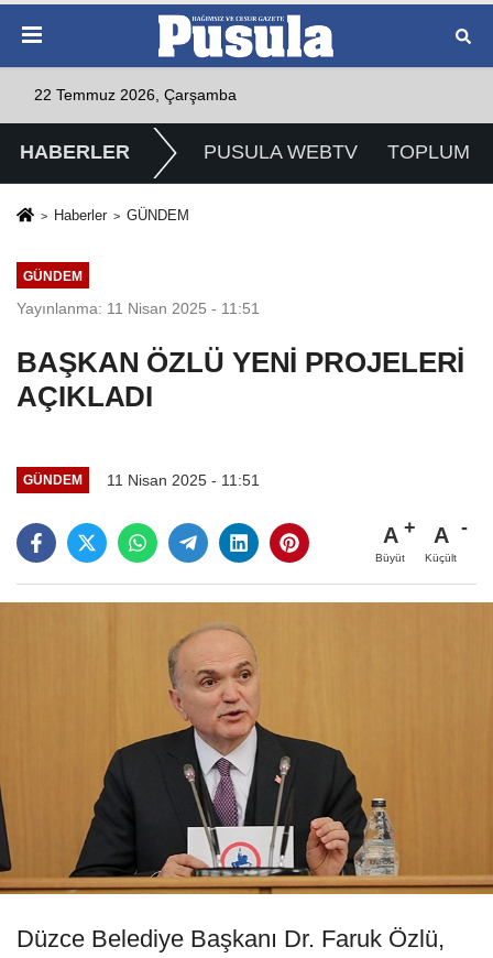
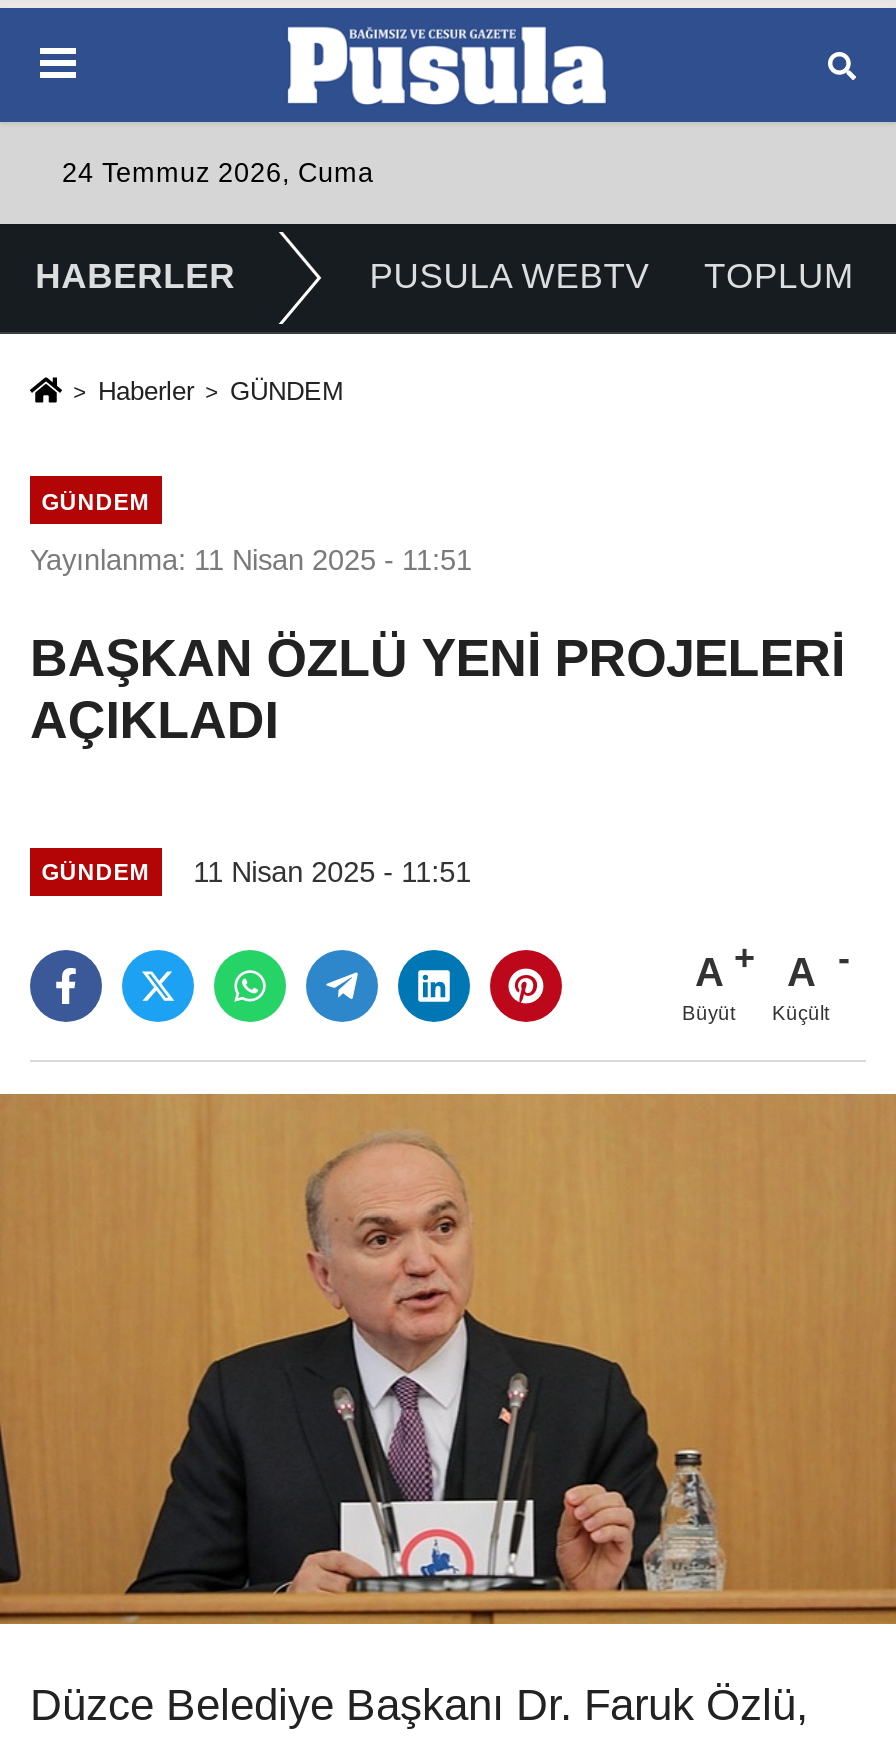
- 22 Temmuz 2026, Çarşamba
+ 24 Temmuz 2026, Cuma
